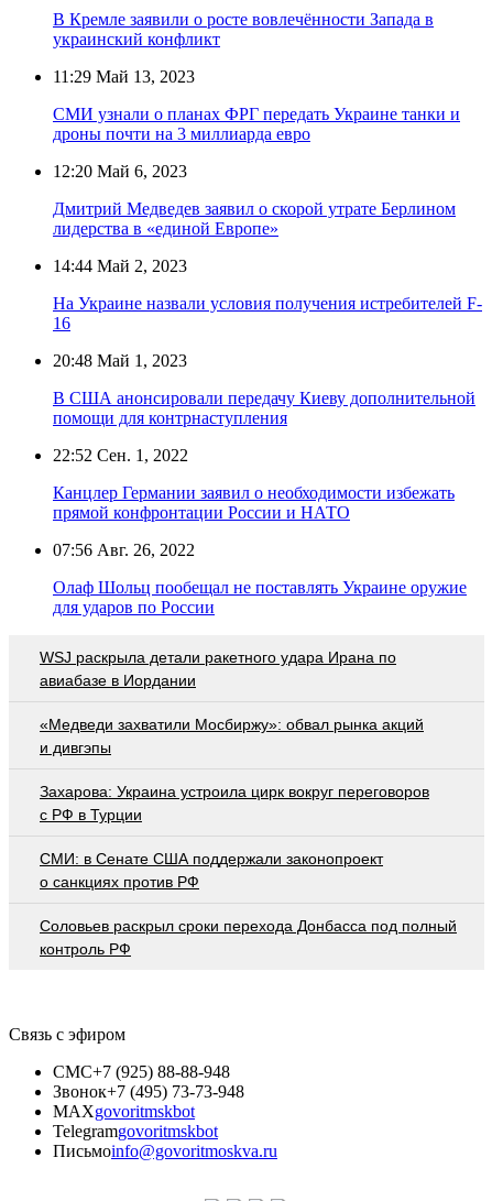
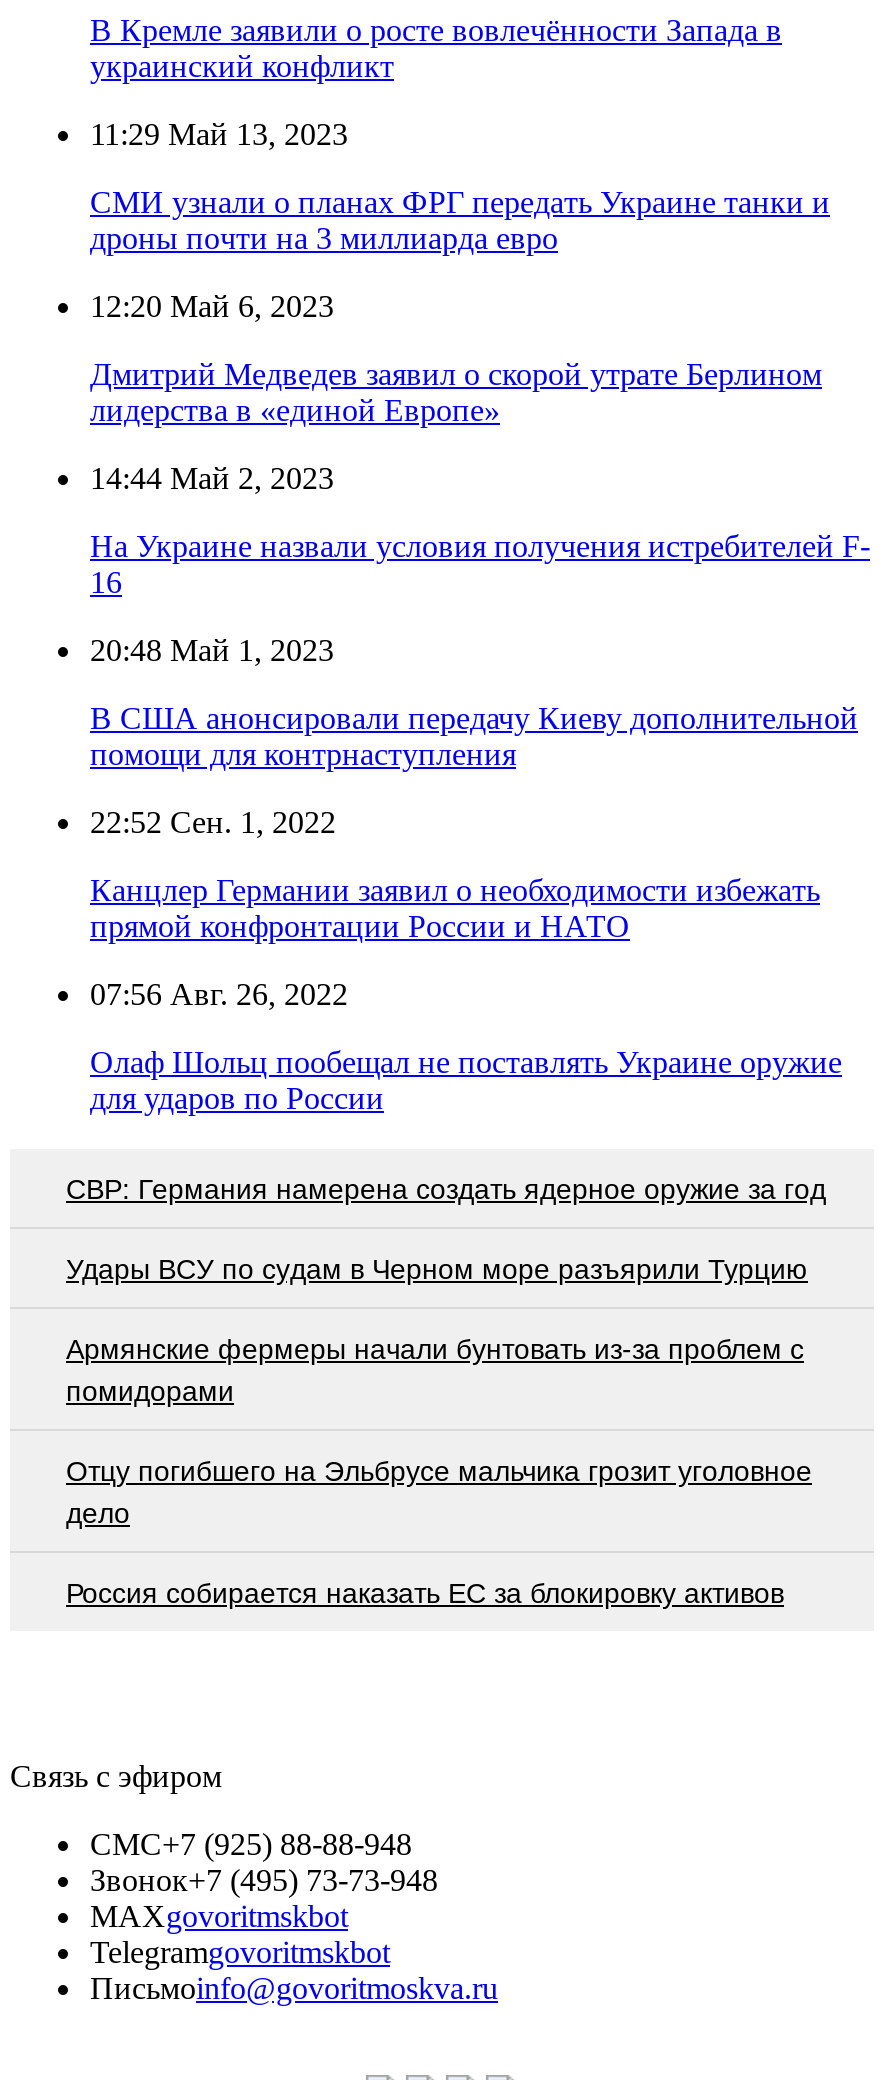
- WSJ раскрыла детали ракетного удара Ирана по
- авиабазе в Иордании
+ СВР: Германия намерена создать ядерное оружие за год

- «Медведи захватили Мосбиржу»: обвал рынка акций
- и дивгэпы
+ Удары ВСУ по судам в Черном море разъярили Турцию

- Захарова: Украина устроила цирк вокруг переговоров
- с РФ в Турции
+ Армянские фермеры начали бунтовать из-за проблем с
+ помидорами

- СМИ: в Сенате США поддержали законопроект
- о санкциях против РФ
+ Отцу погибшего на Эльбрусе мальчика грозит уголовное
+ дело

- Соловьев раскрыл сроки перехода Донбасса под полный
- контроль РФ
+ Россия собирается наказать EC за блокировку активов
